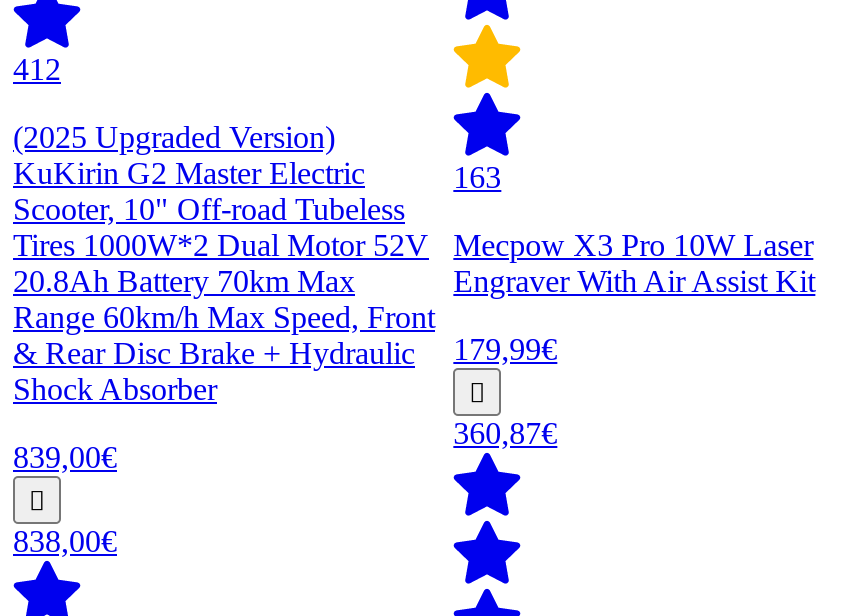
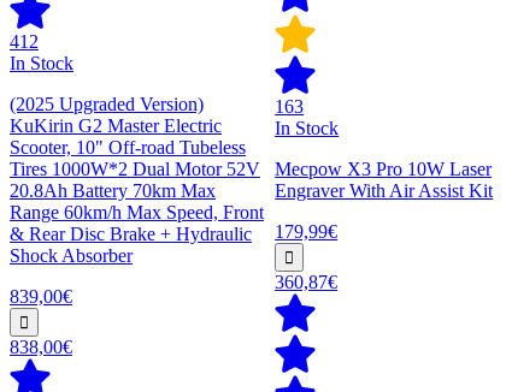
+ In Stock

+ In Stock
